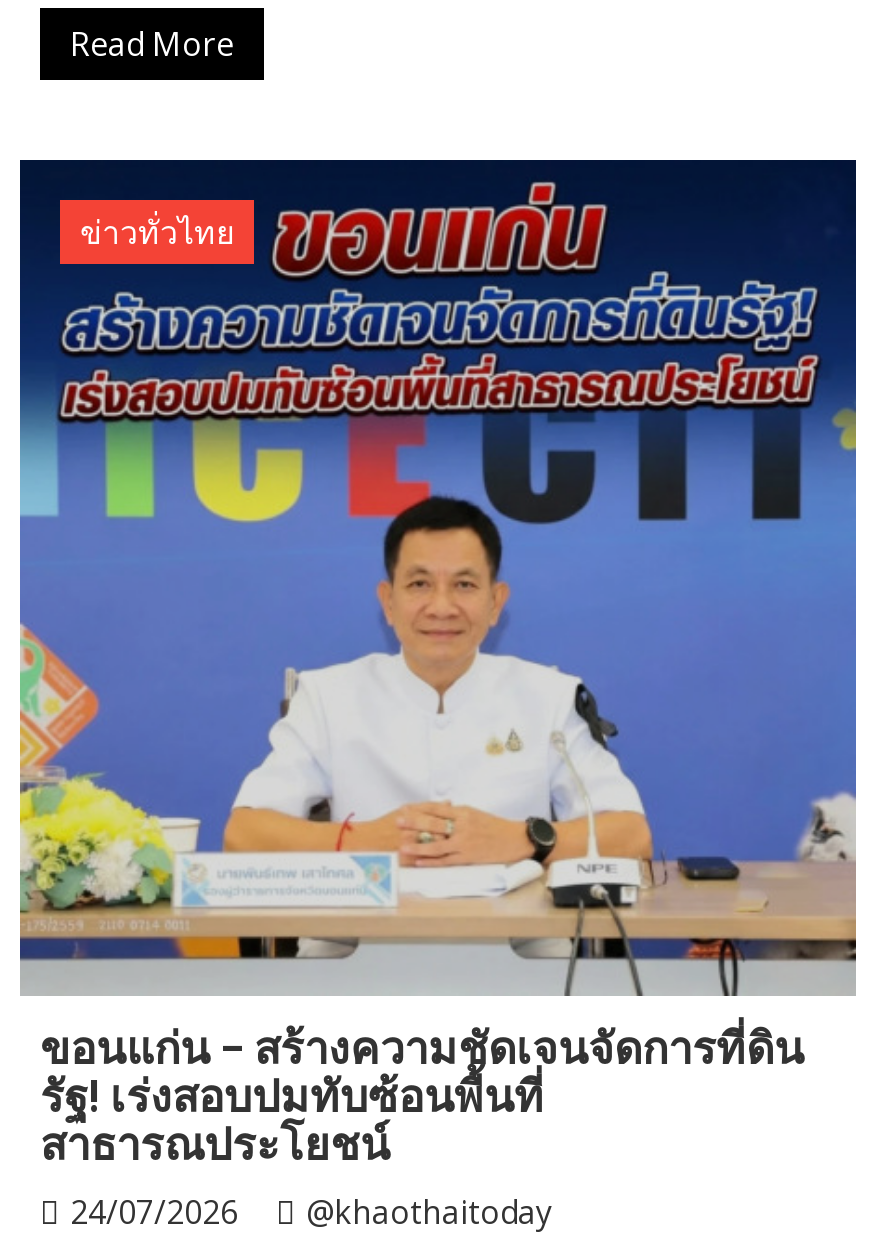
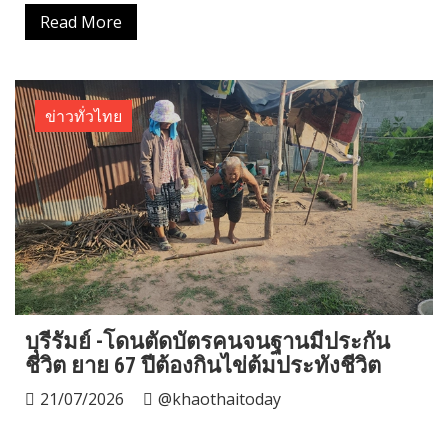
- [image]
- ขอนแก่น – สร้างความชัดเจนจัดการที่ดิน
- รัฐ! เร่งสอบปมทับซ้อนพื้นที่
- สาธารณประโยชน์
- 24/07/2026
+ [image]
+ บุรีรัมย์ -โดนตัดบัตรคนจนฐานมีประกัน
+ ชีวิต ยาย 67 ปีต้องกินไข่ต้มประทังชีวิต
+ 21/07/2026
